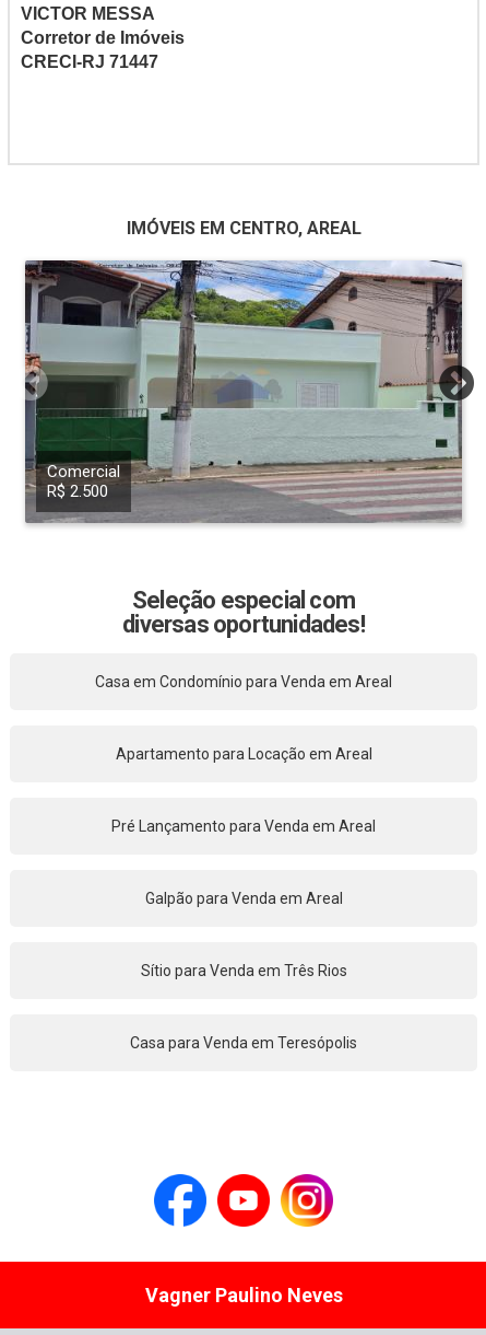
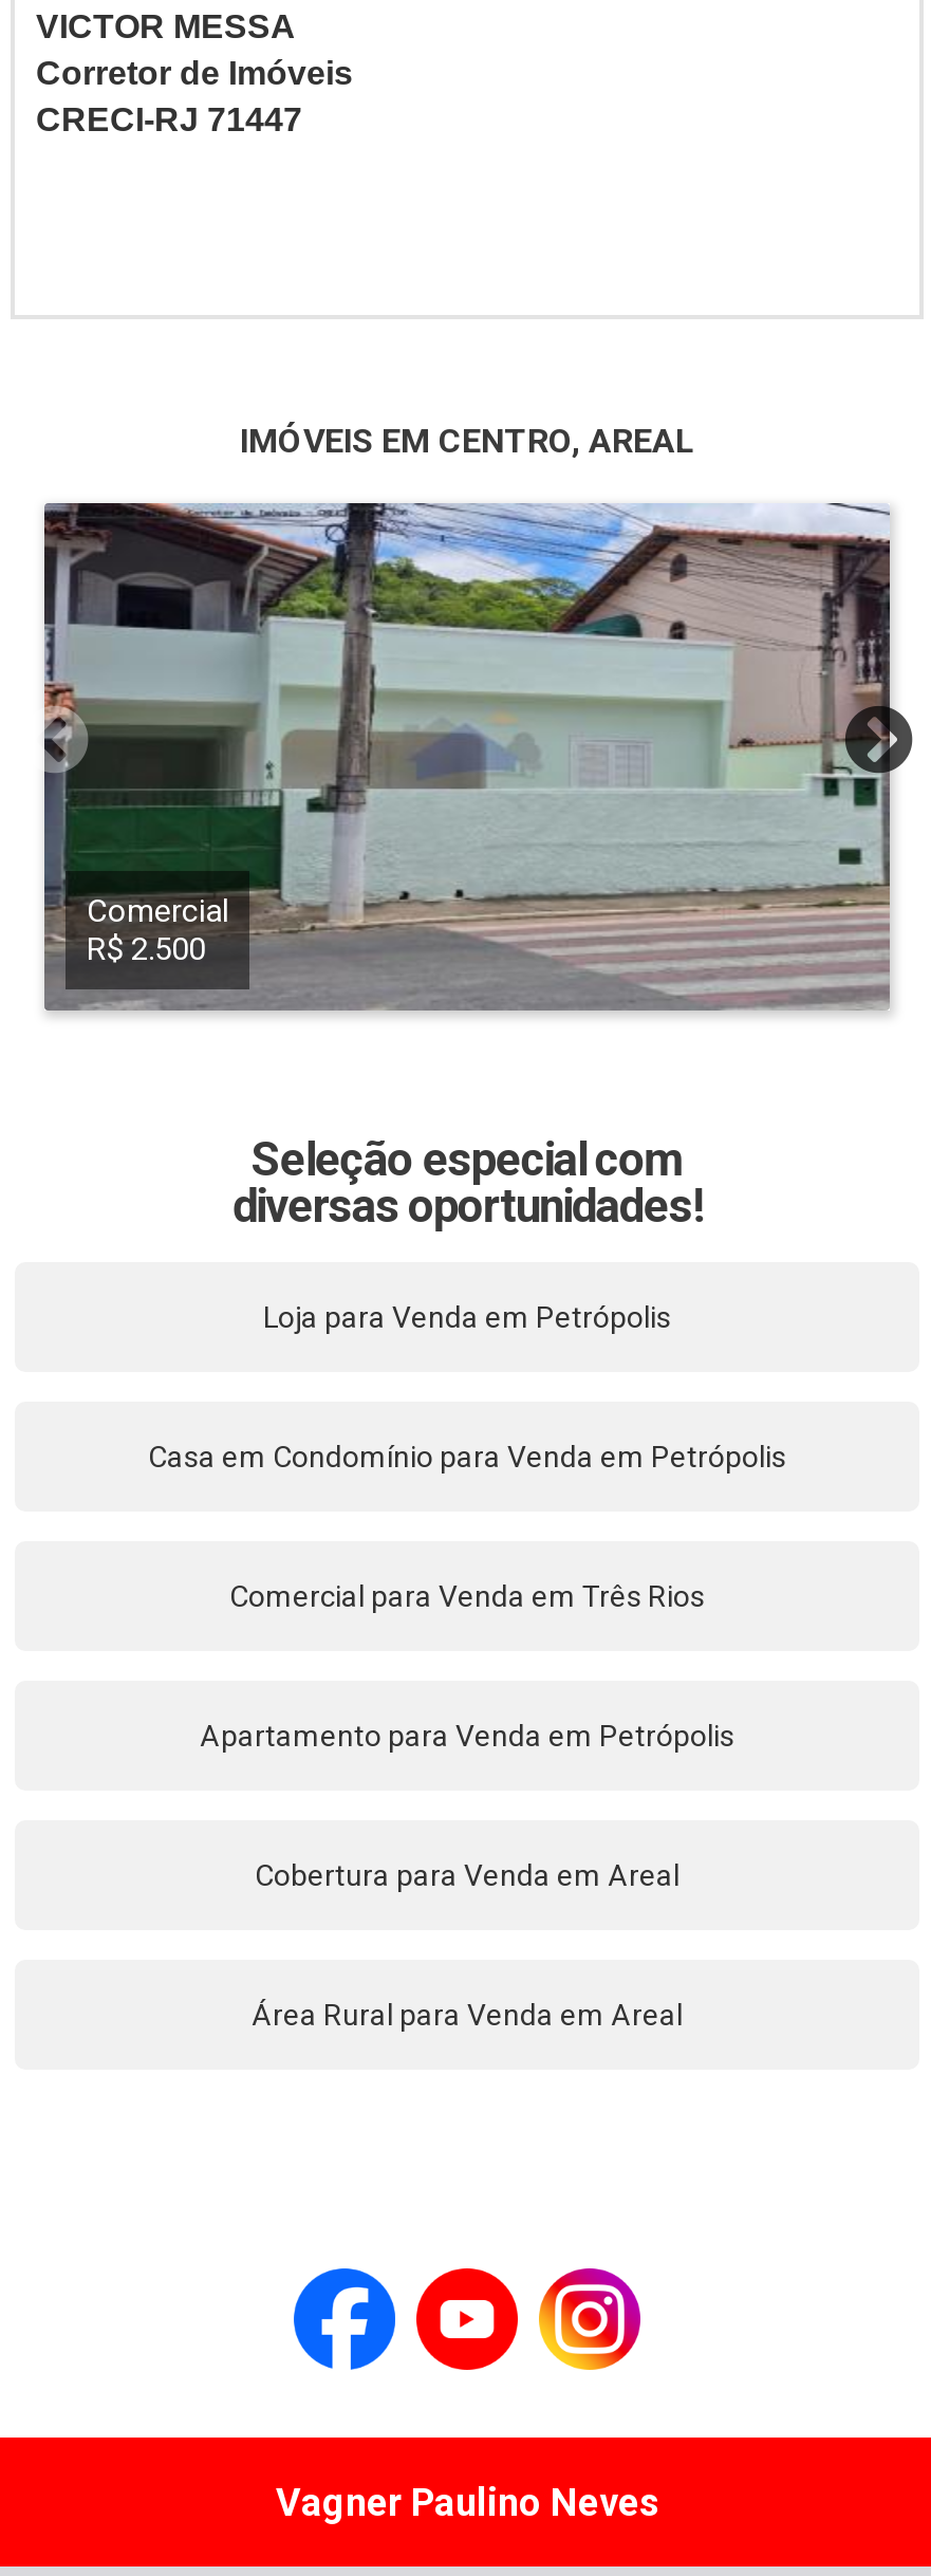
- Casa em Condomínio para Venda em Areal
+ Loja para Venda em Petrópolis

- Apartamento para Locação em Areal
+ Casa em Condomínio para Venda em Petrópolis

- Pré Lançamento para Venda em Areal
+ Comercial para Venda em Três Rios

- Galpão para Venda em Areal
+ Apartamento para Venda em Petrópolis

- Sítio para Venda em Três Rios
+ Cobertura para Venda em Areal

- Casa para Venda em Teresópolis
+ Área Rural para Venda em Areal
